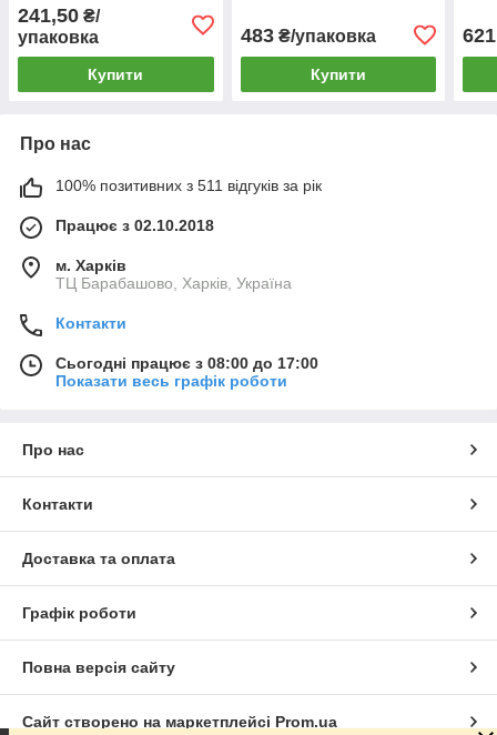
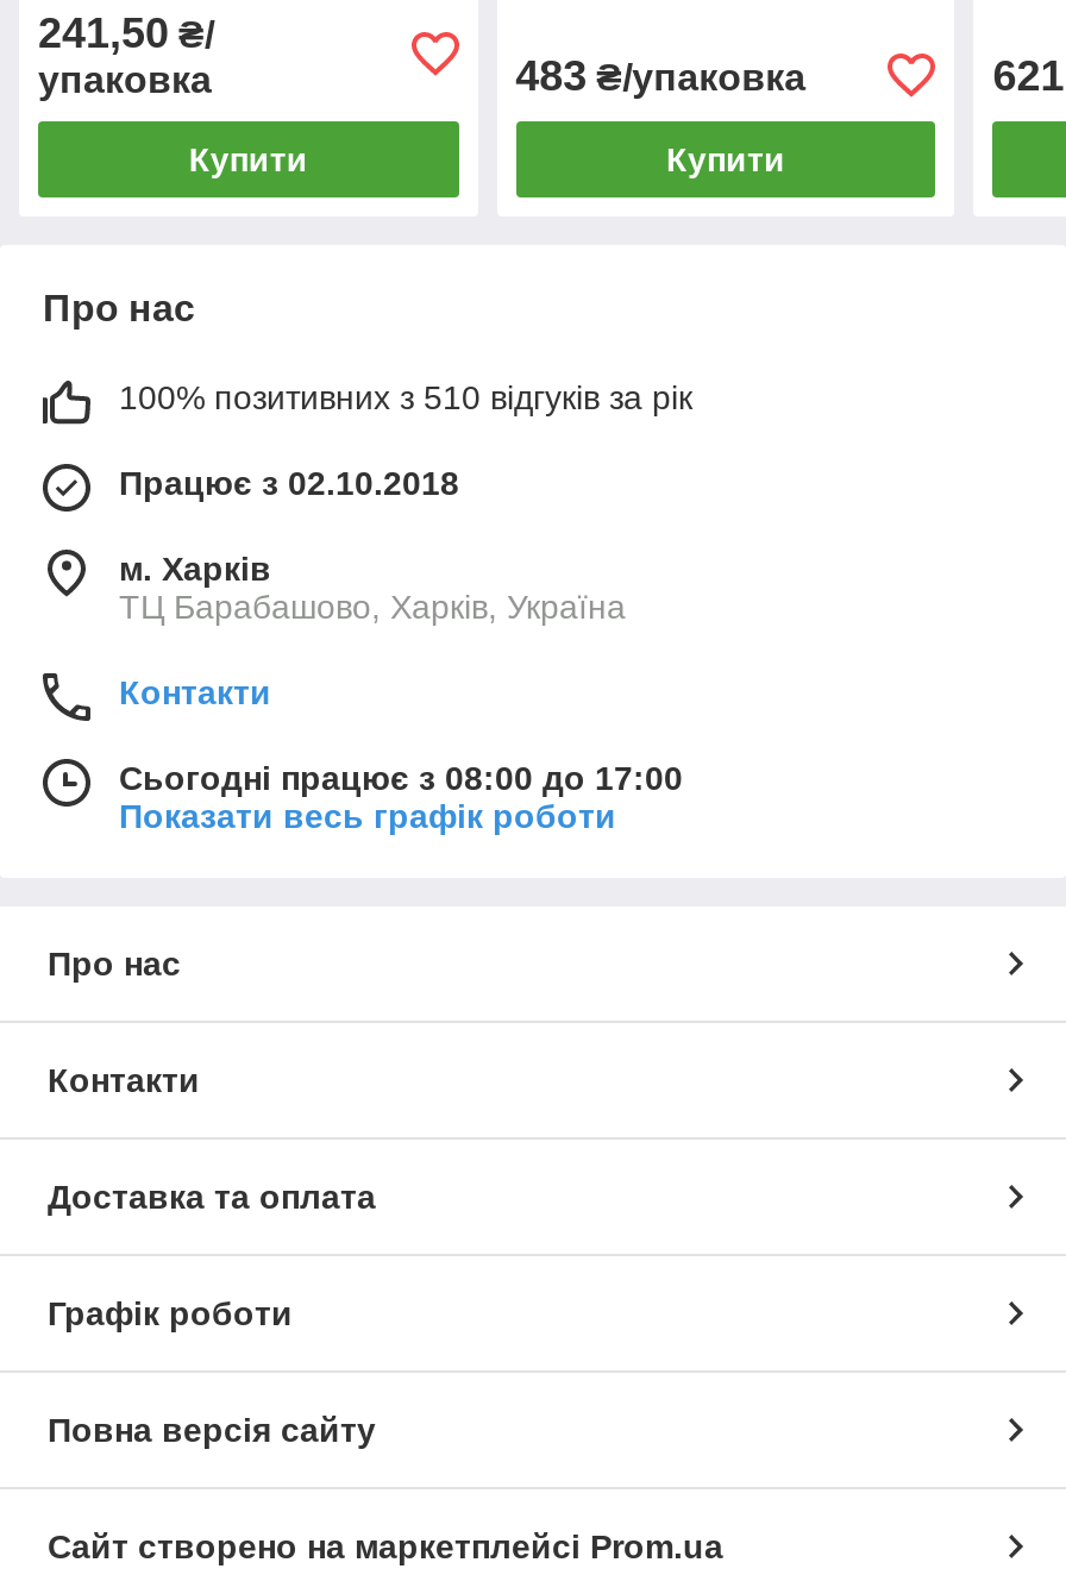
- 100% позитивних з 511 відгуків за рік
+ 100% позитивних з 510 відгуків за рік
